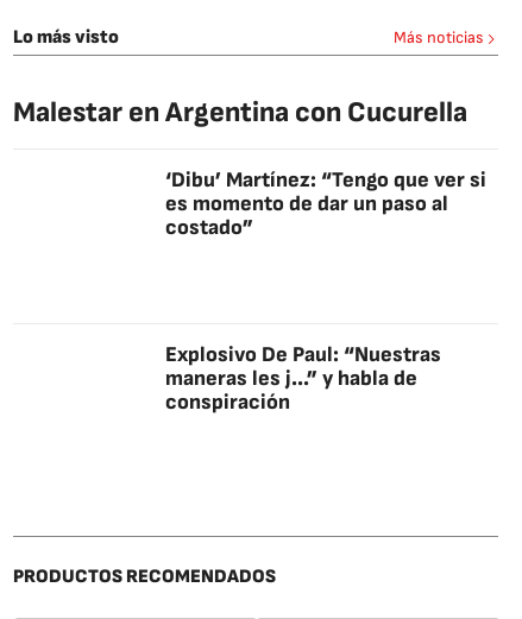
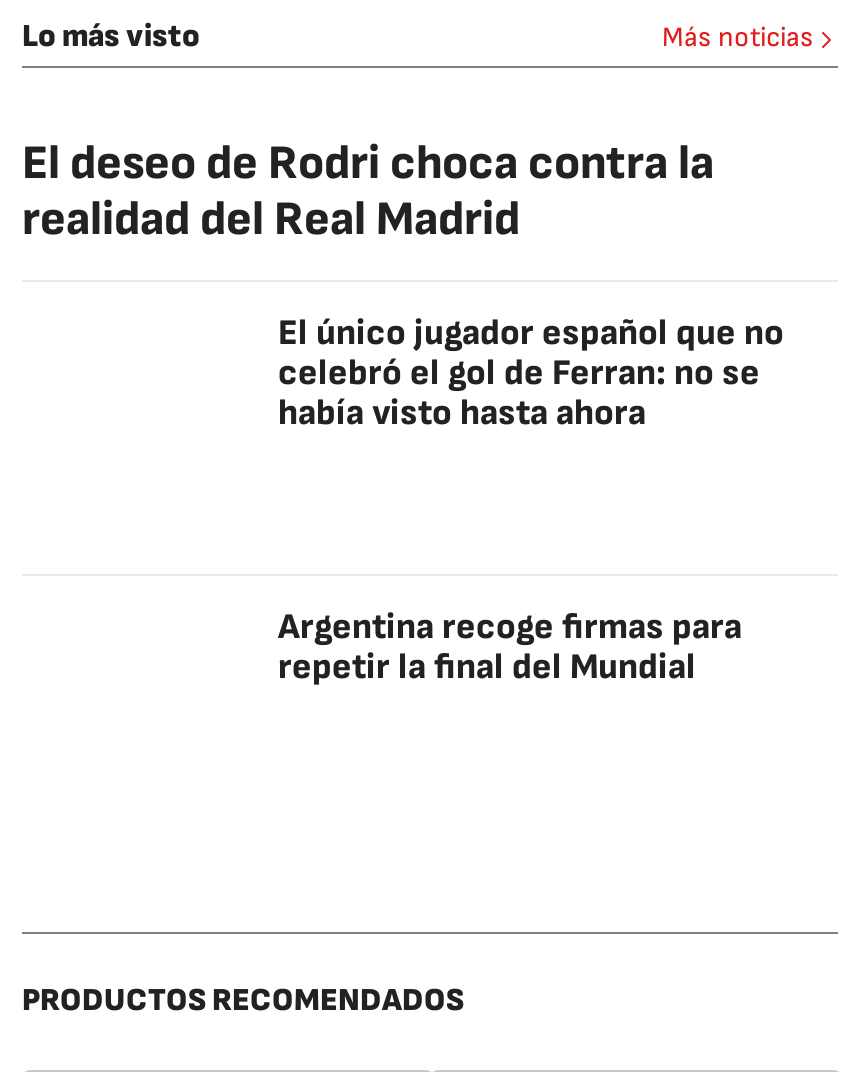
- Malestar en Argentina con Cucurella
+ El deseo de Rodri choca contra la
+ realidad del Real Madrid

- ‘Dibu’ Martínez: “Tengo que ver si
- es momento de dar un paso al
- costado”
+ El único jugador español que no
+ celebró el gol de Ferran: no se
+ había visto hasta ahora

- Explosivo De Paul: “Nuestras
- maneras les j...” y habla de
- conspiración
+ Argentina recoge firmas para
+ repetir la final del Mundial
